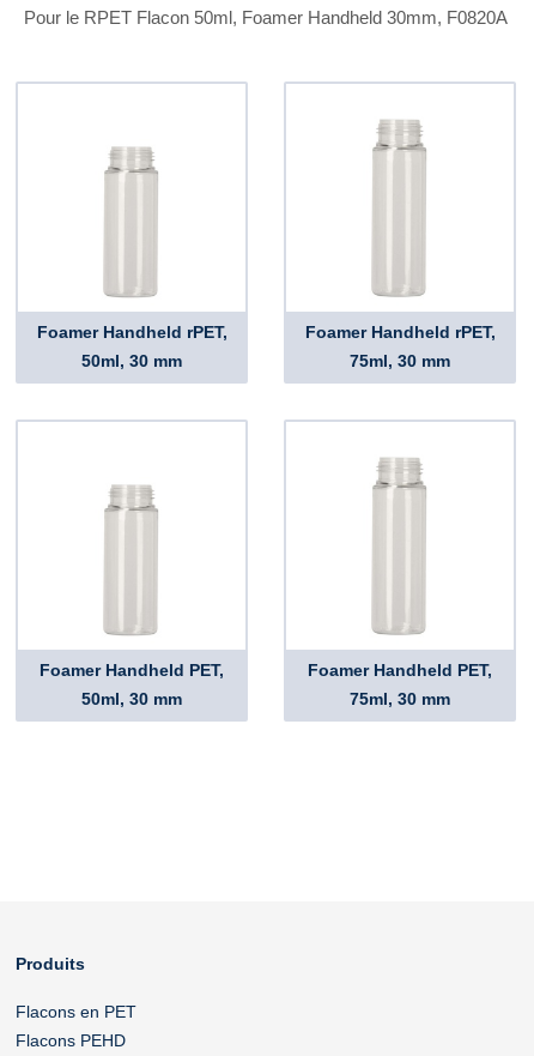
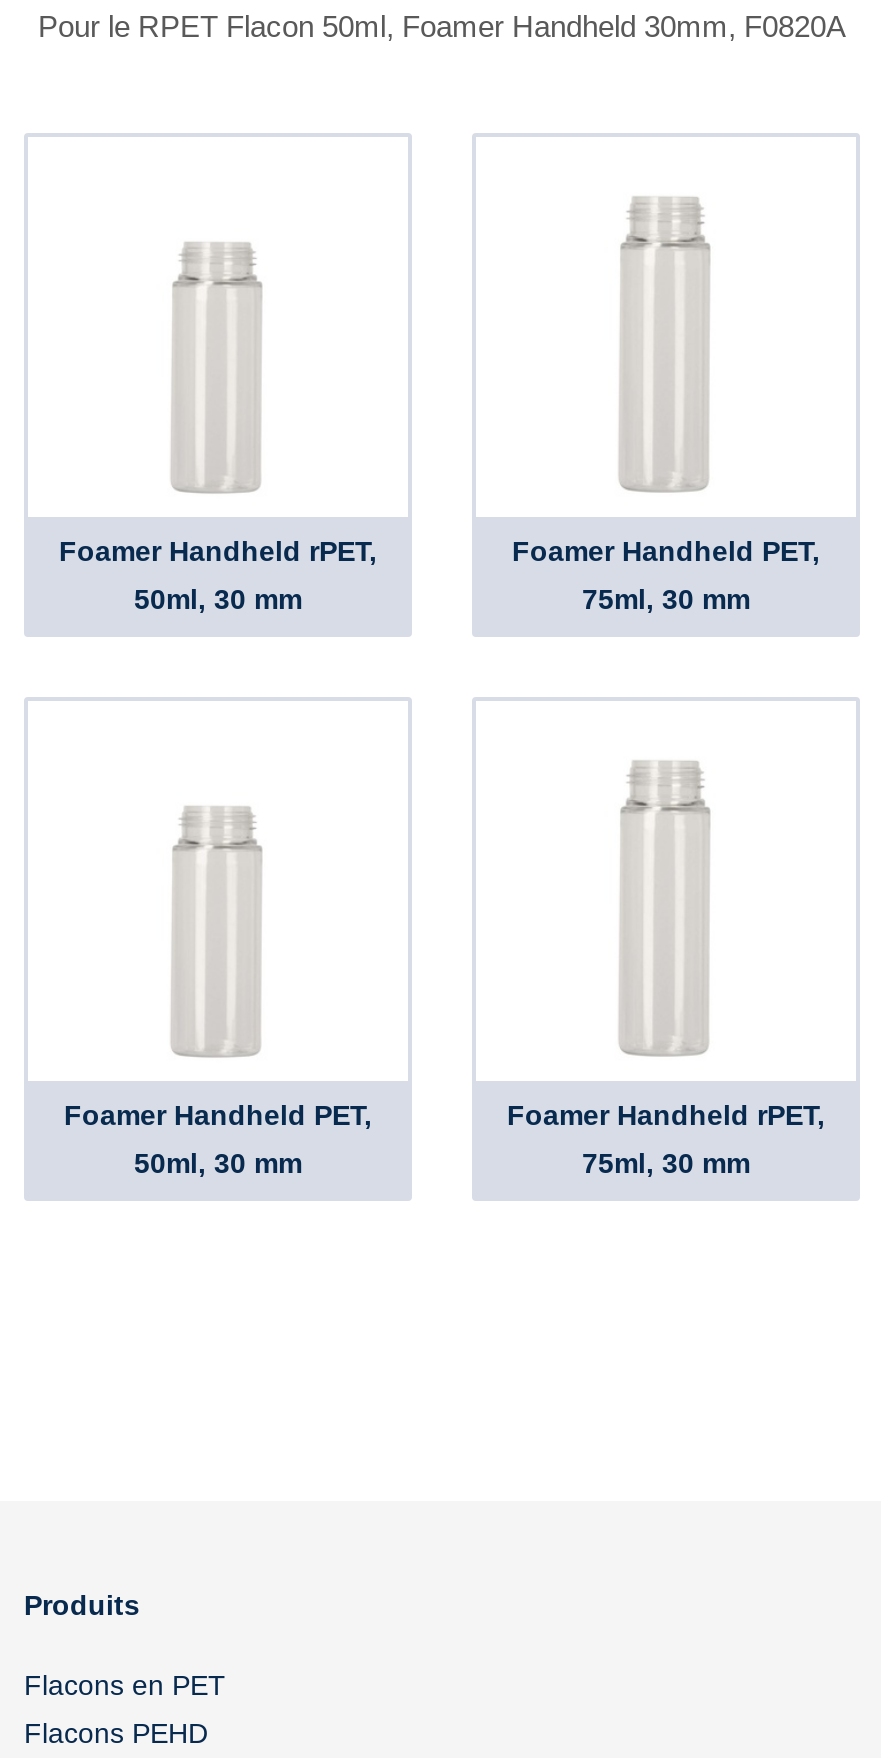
- Foamer Handheld rPET,
+ Foamer Handheld PET,

- Foamer Handheld PET,
+ Foamer Handheld rPET,
